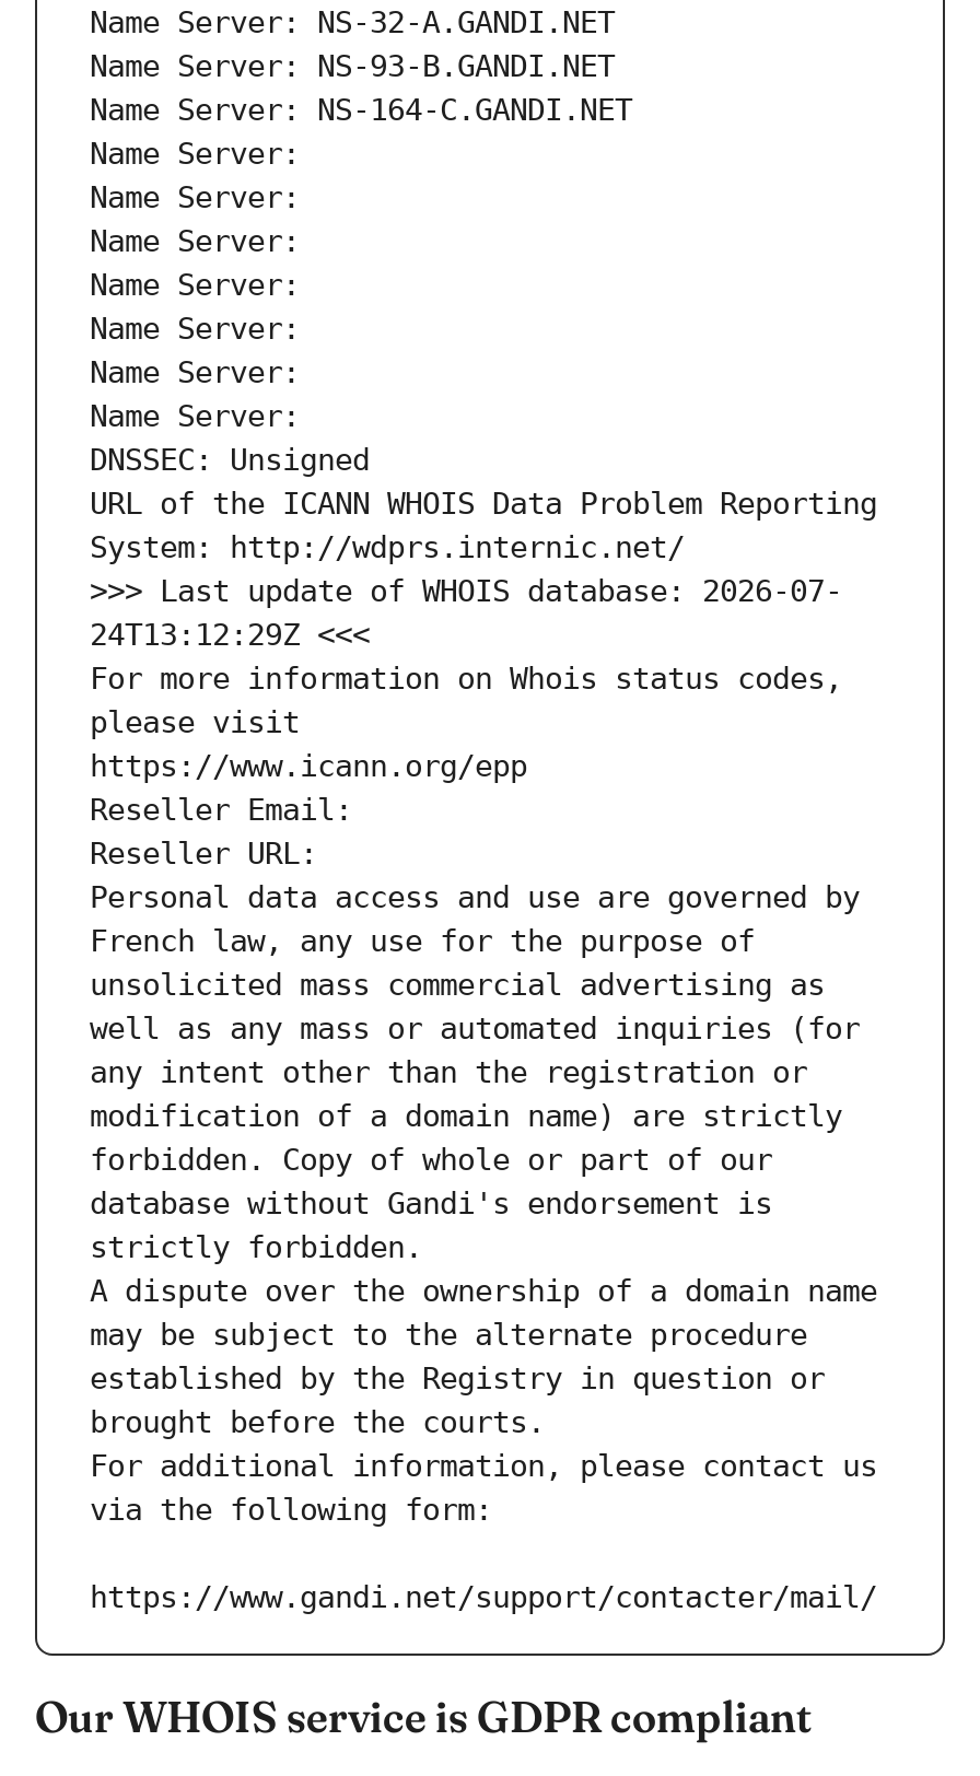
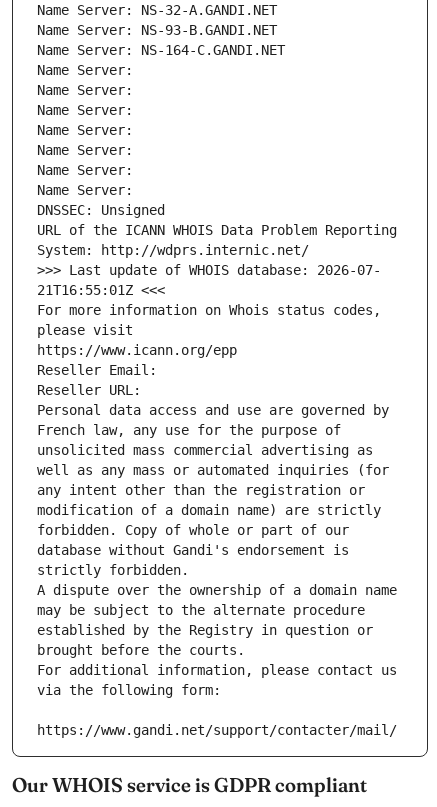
- 24T13:12:29Z <<<
+ 21T16:55:01Z <<<
